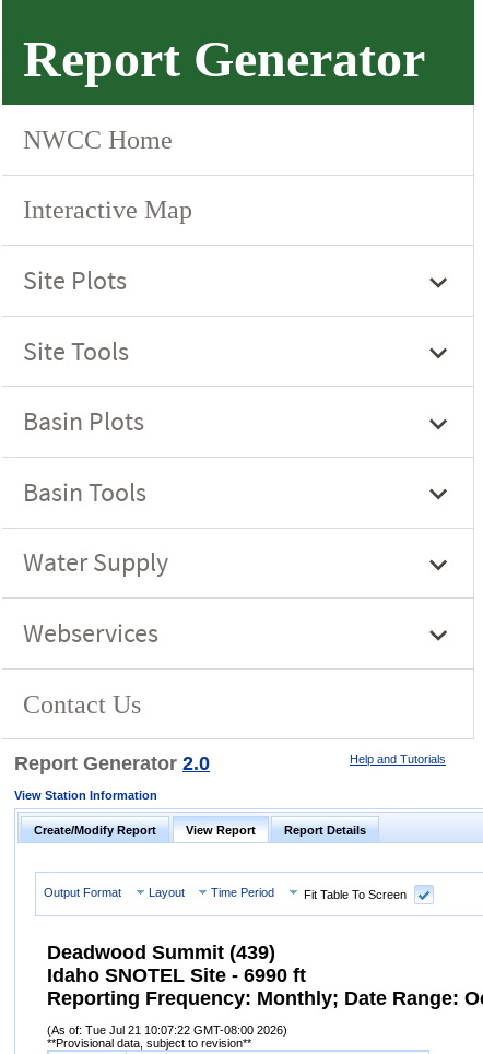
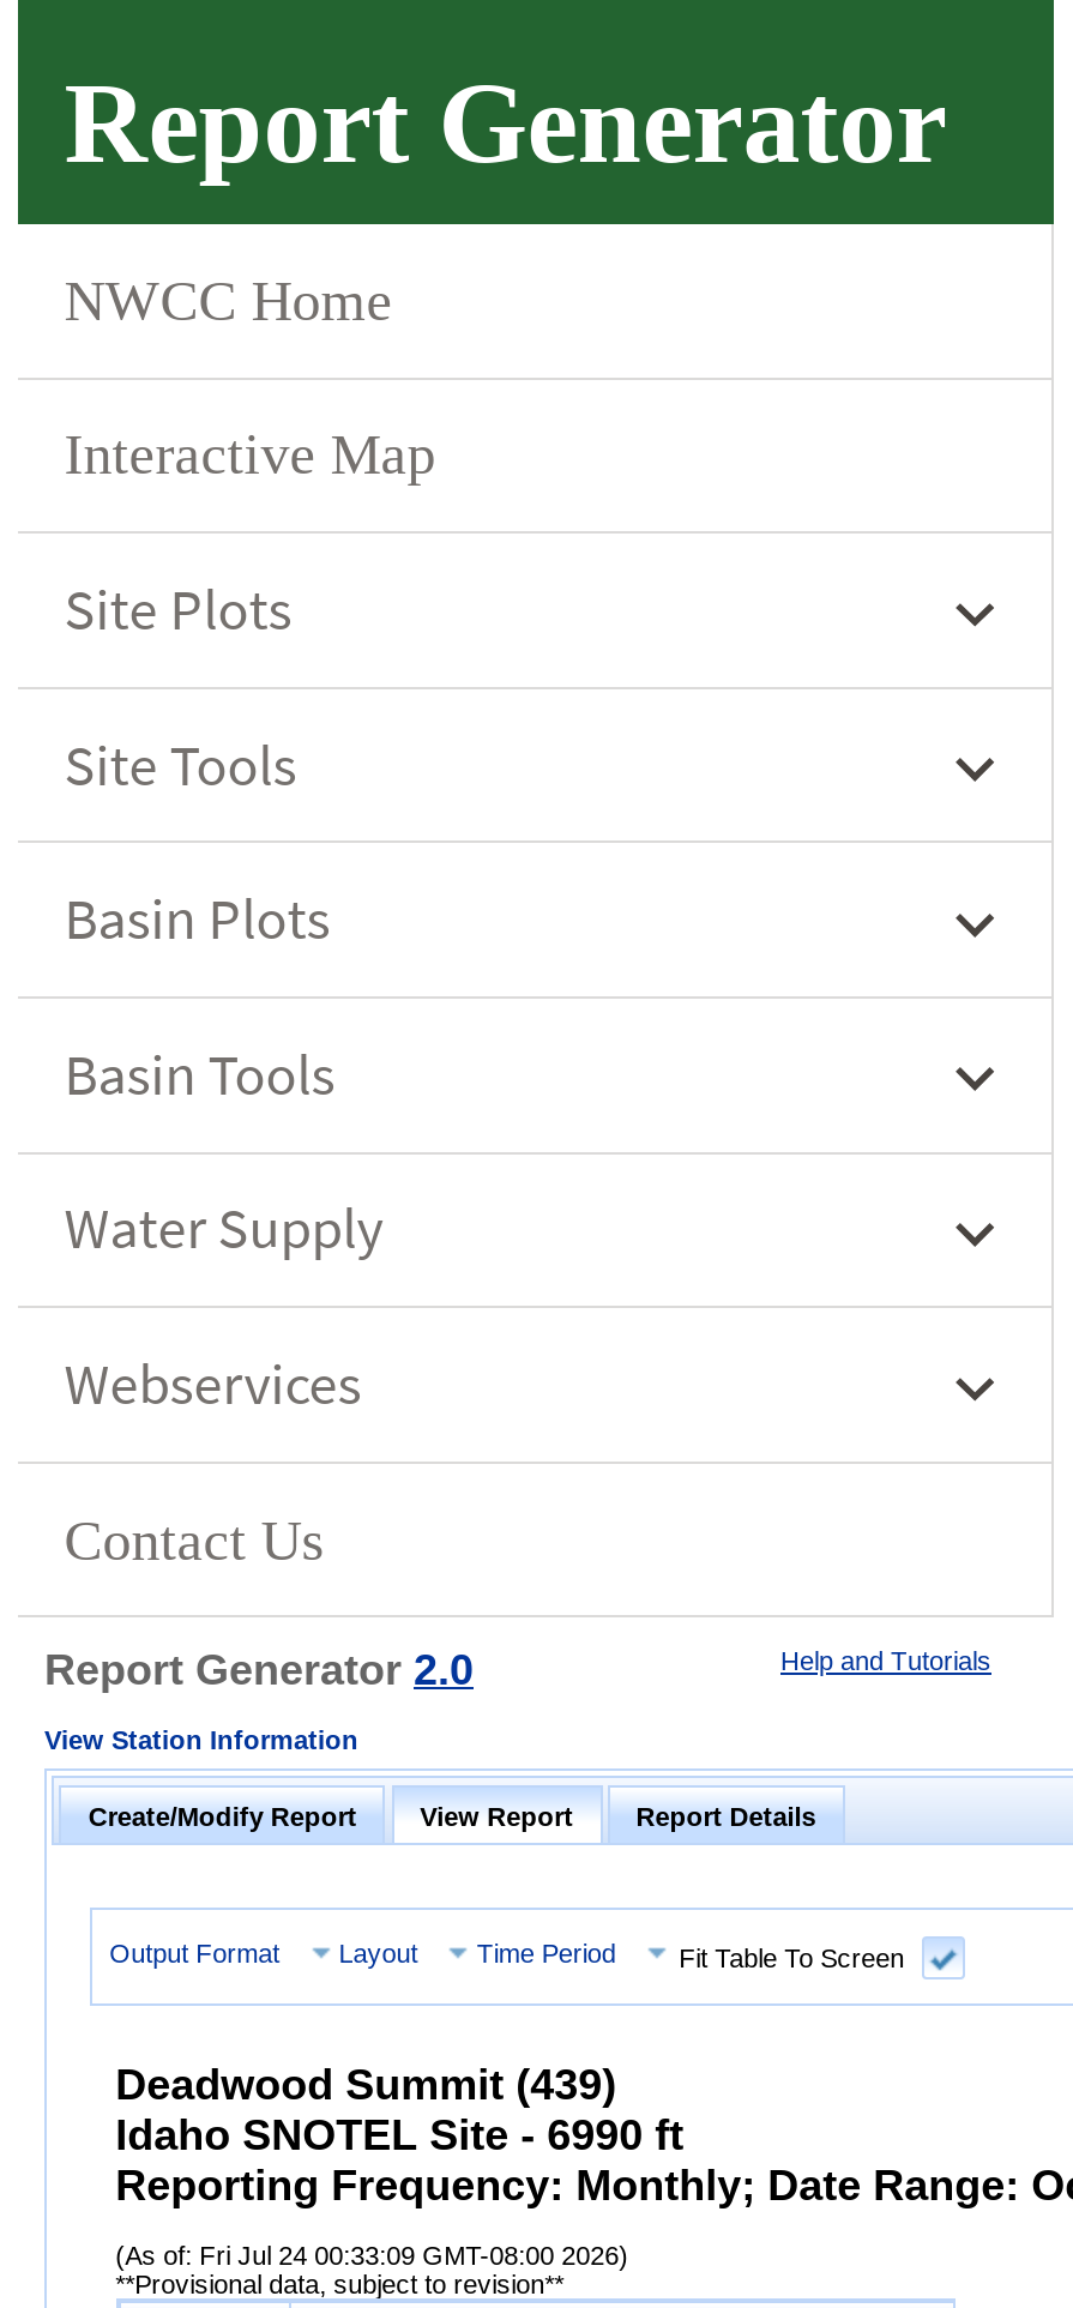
- (As of: Tue Jul 21 10:07:22 GMT-08:00 2026)
+ (As of: Fri Jul 24 00:33:09 GMT-08:00 2026)
